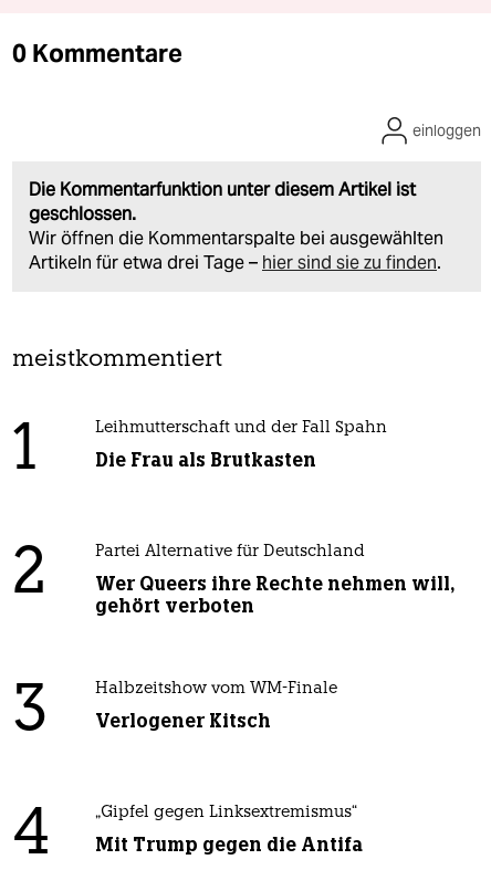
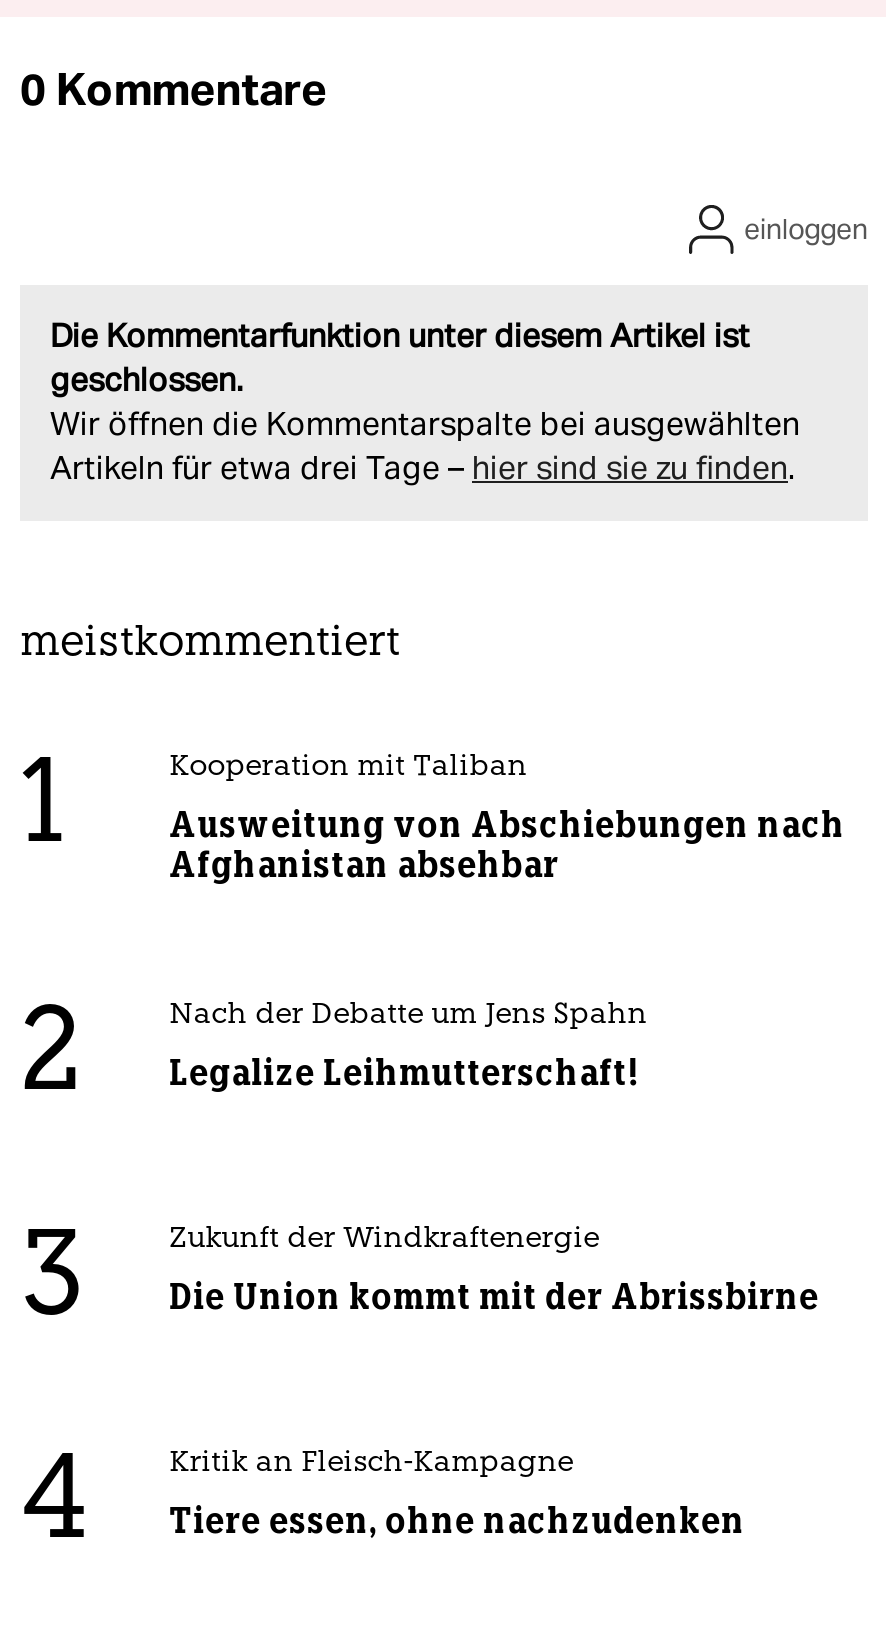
- Leihmutterschaft und der Fall Spahn
+ Kooperation mit Taliban

- Die Frau als Brutkasten
+ Ausweitung von Abschiebungen nach
+ Afghanistan absehbar

- Partei Alternative für Deutschland
+ Nach der Debatte um Jens Spahn

- Wer Queers ihre Rechte nehmen will,
- gehört verboten
+ Legalize Leihmutterschaft!

- Halbzeitshow vom WM-Finale
+ Zukunft der Windkraftenergie

- Verlogener Kitsch
+ Die Union kommt mit der Abrissbirne

- „Gipfel gegen Linksextremismus“
+ Kritik an Fleisch-Kampagne

- Mit Trump gegen die Antifa
+ Tiere essen, ohne nachzudenken
